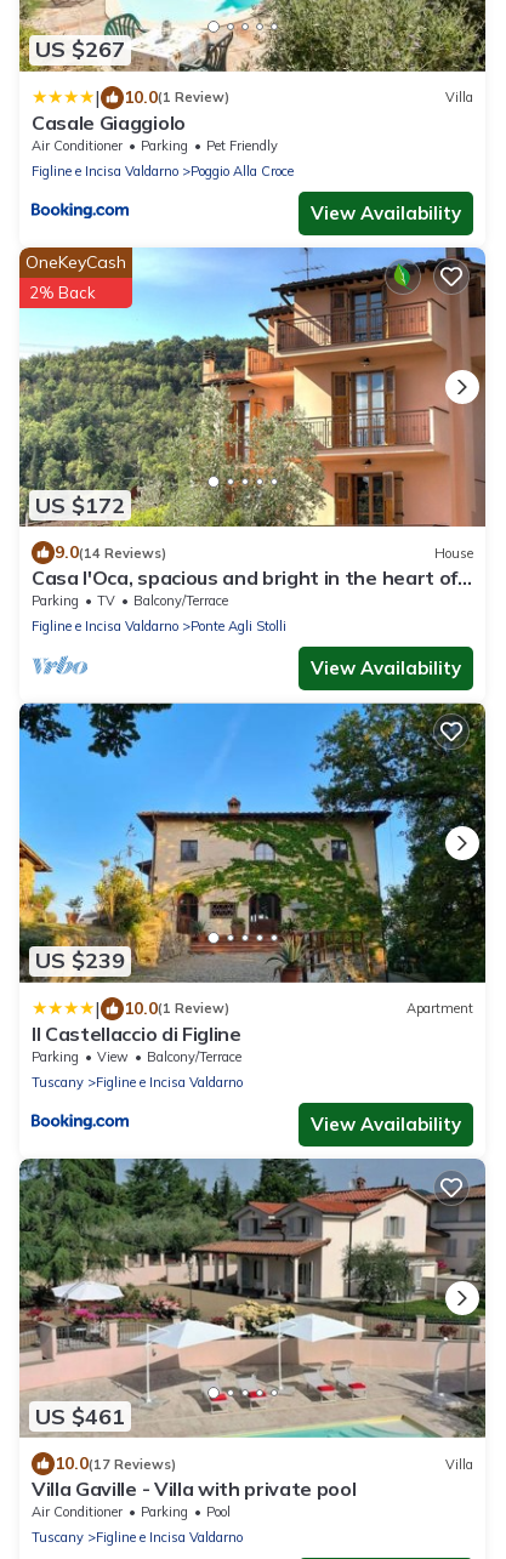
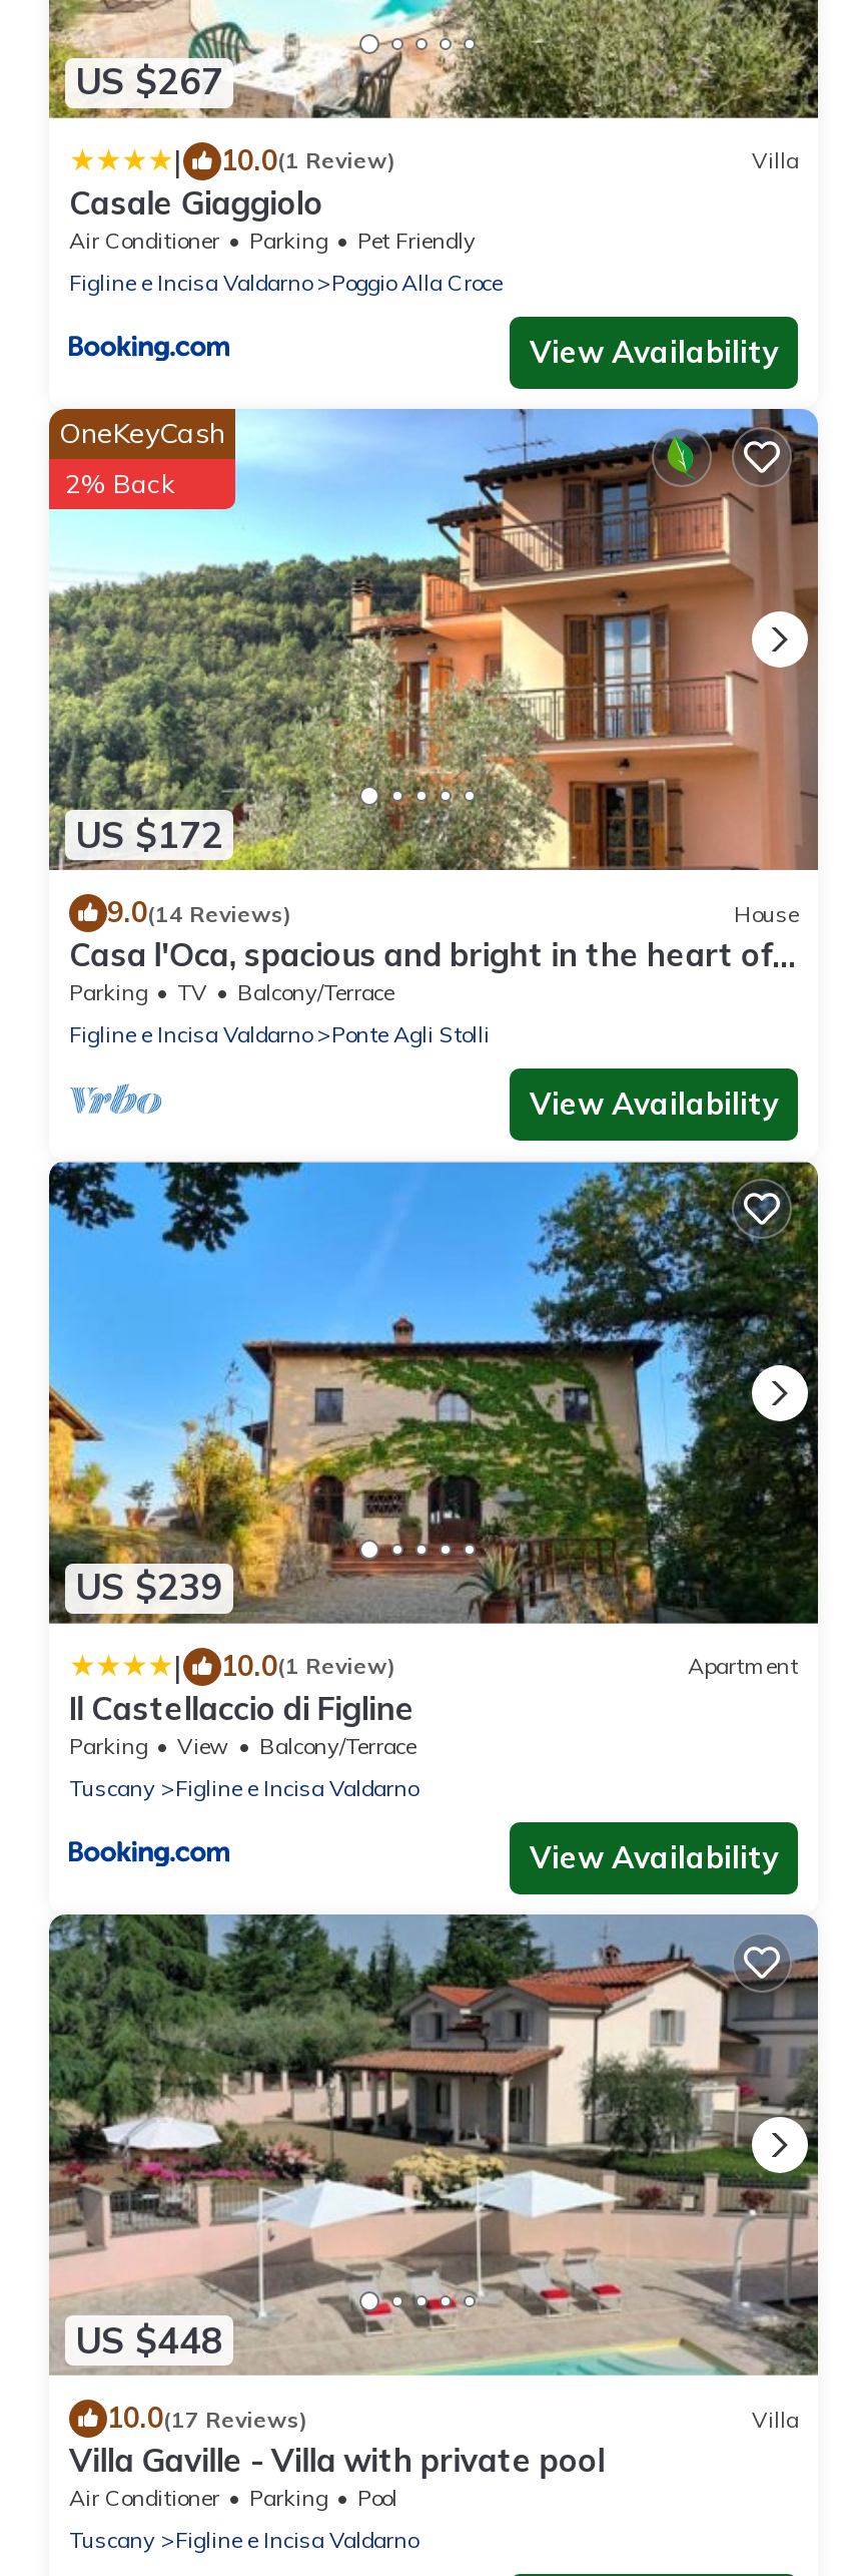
- US $461
+ US $448
